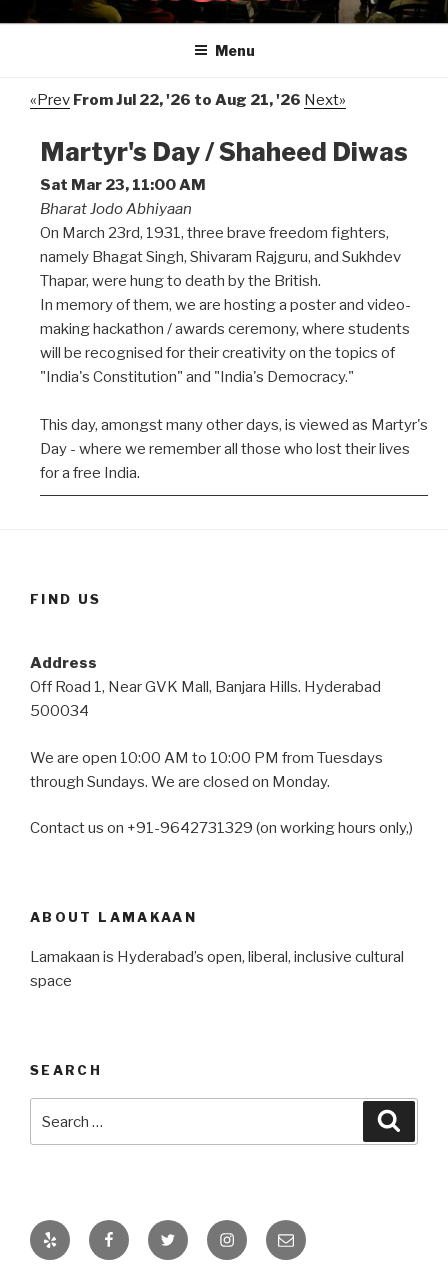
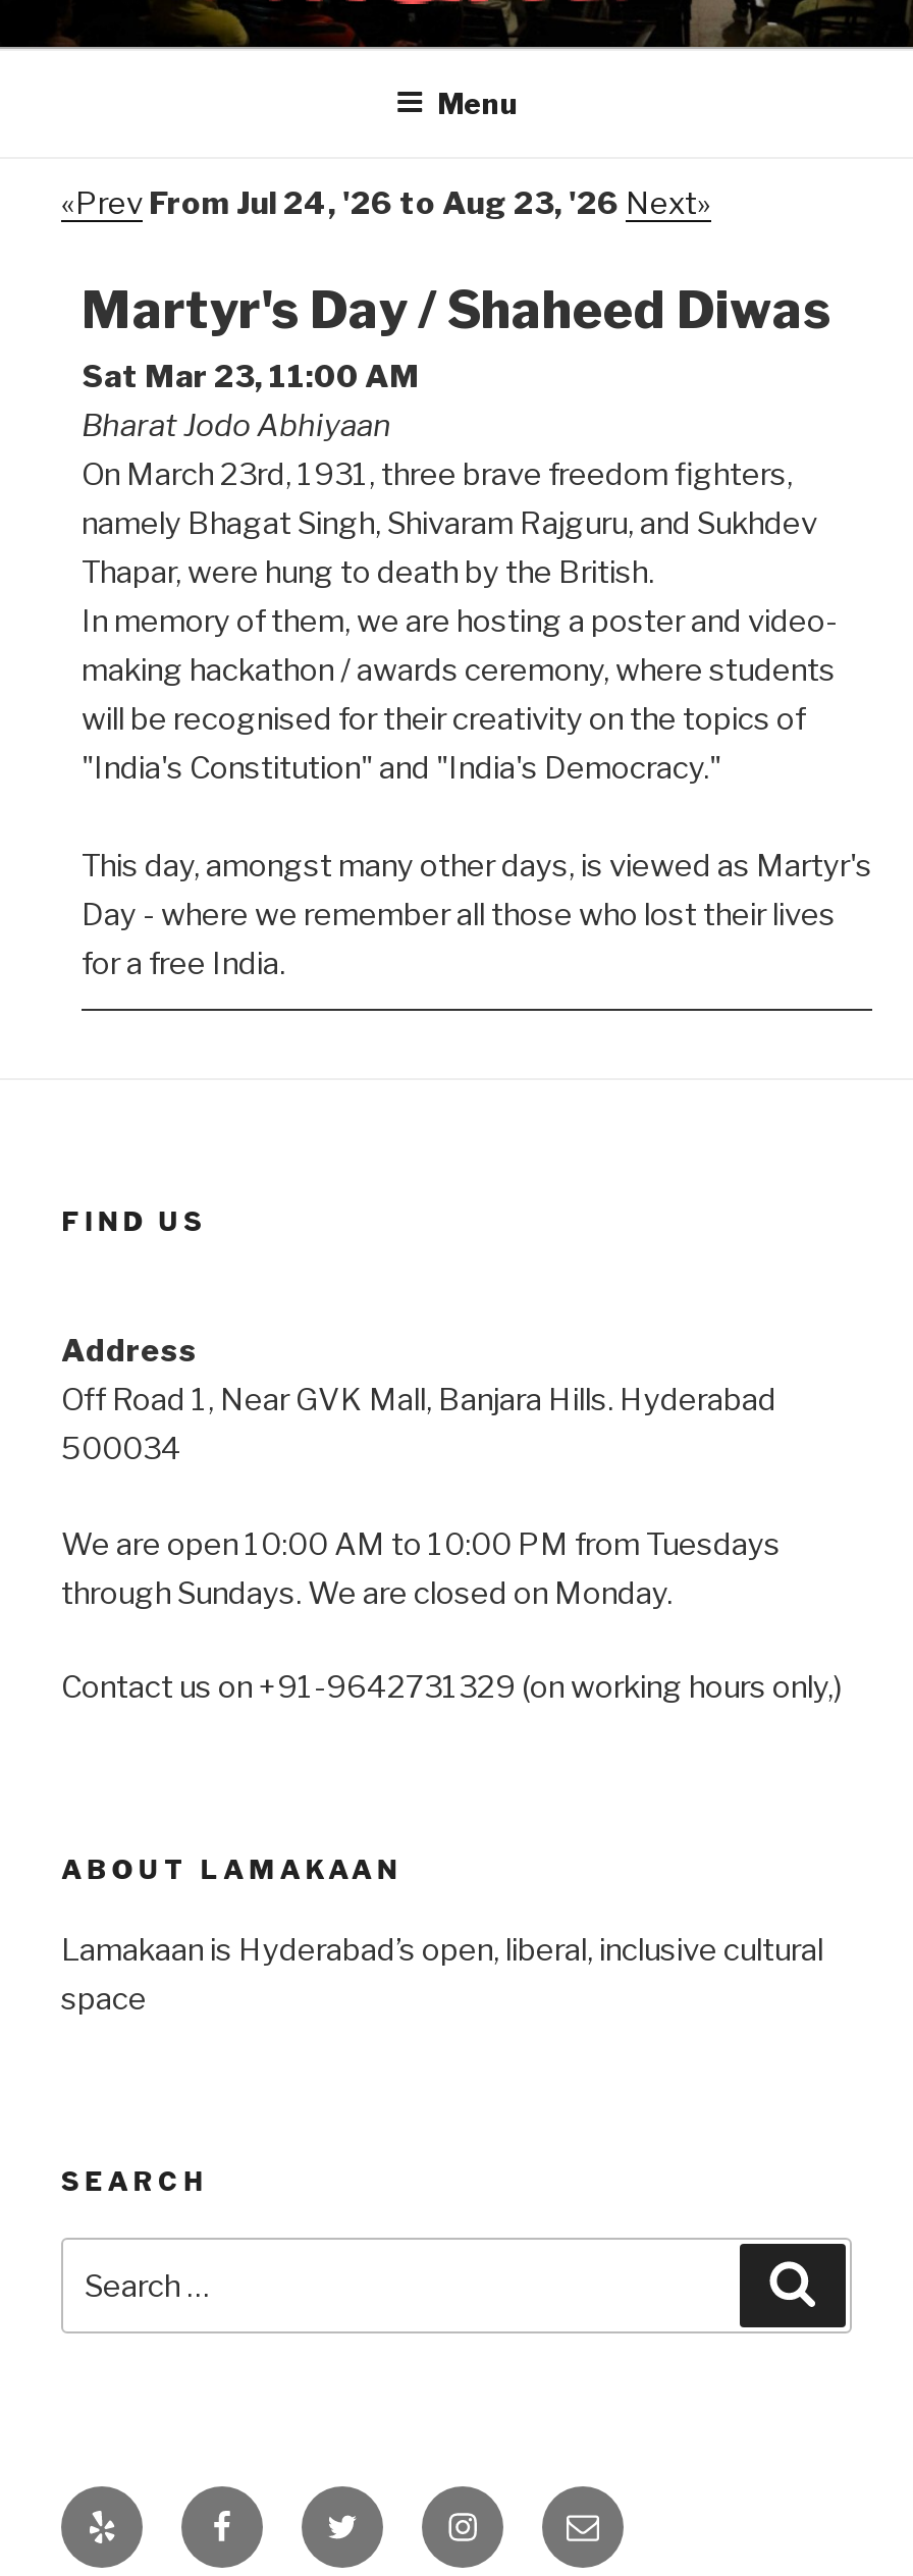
- «Prev From Jul 22, '26 to Aug 21, '26 Next»
+ «Prev From Jul 24, '26 to Aug 23, '26 Next»
